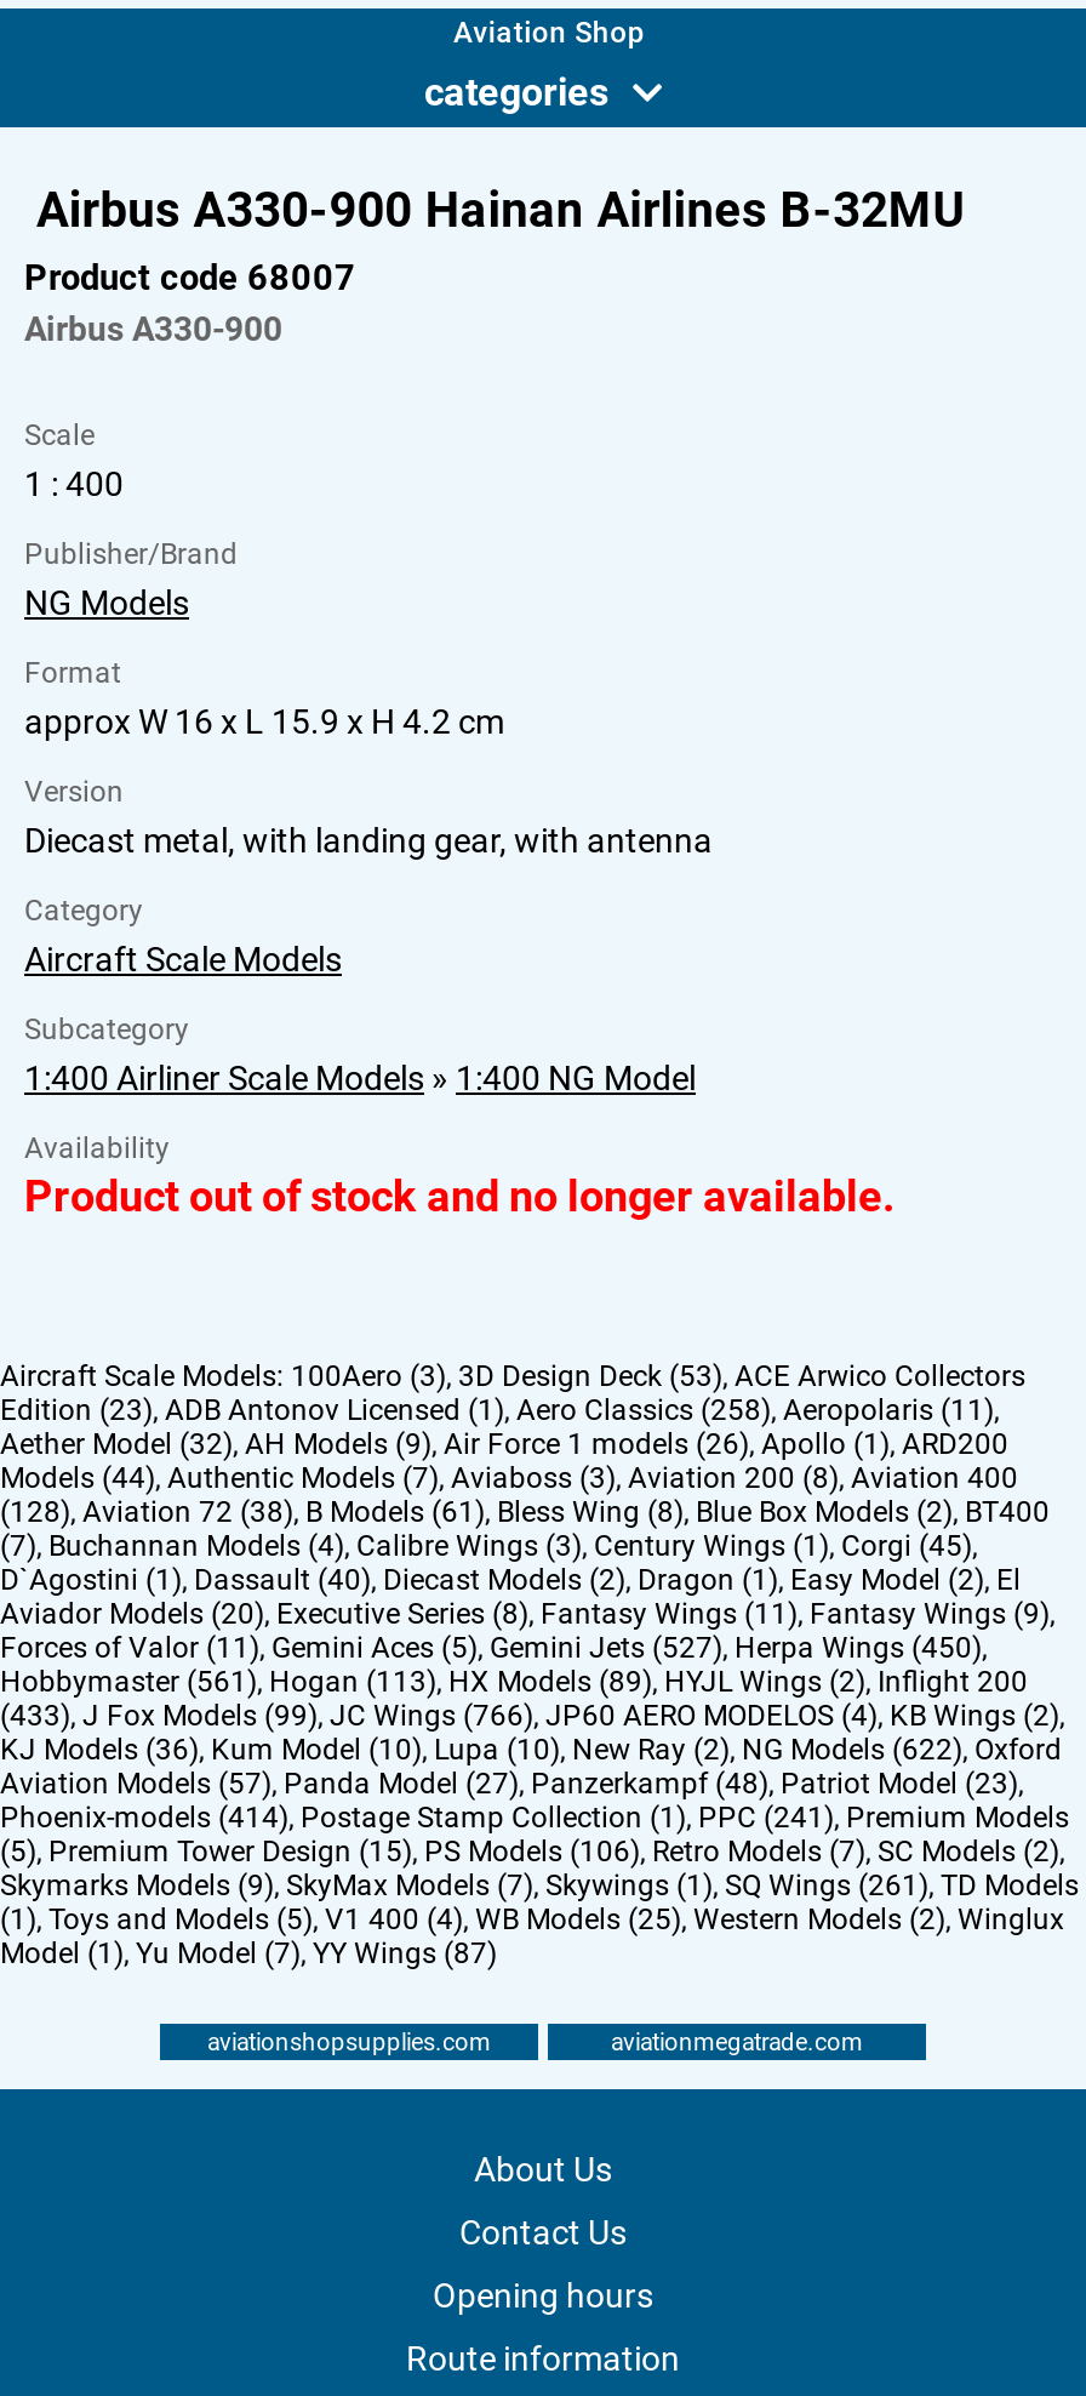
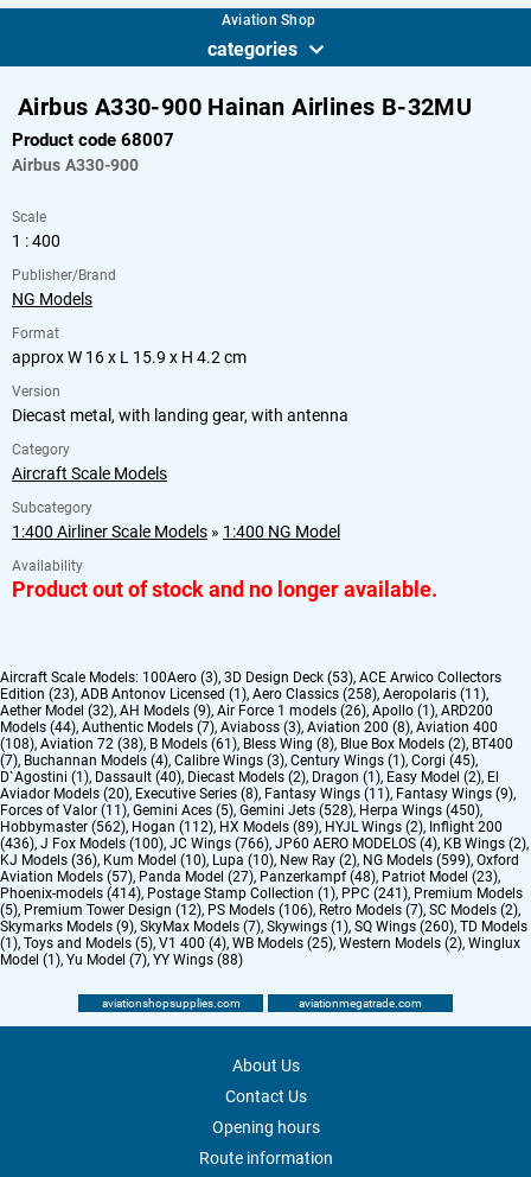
- (128), Aviation 72 (38), B Models (61), Bless Wing (8), Blue Box Models (2), BT400
+ (108), Aviation 72 (38), B Models (61), Bless Wing (8), Blue Box Models (2), BT400

- Forces of Valor (11), Gemini Aces (5), Gemini Jets (527), Herpa Wings (450)
+ Forces of Valor (11), Gemini Aces (5), Gemini Jets (528), Herpa Wings (450)

- Hobbymaster (561), Hogan (113), HX Models (89),HYJL Wings (2),Inflight 200
+ Hobbymaster (562), Hogan (112), HX Models (89),HYJL Wings (2),Inflight 200

- (433),J Fox Models (99), JC Wings (766), JP60 AERO MODELOS (4), KB Wings (2)
+ (436),J Fox Models (100), JC Wings (766), JP60 AERO MODELOS (4), KB Wings (2)

- KJ Models (36), Kum Model (10),Lupa (10), New Ray (2), NG Models (622), Oxford
+ KJ Models (36), Kum Model (10),Lupa (10), New Ray (2), NG Models (599), Oxford

- (5), Premium Tower Design (15), PS Models (106), Retro Models (7), SC Models (2)
+ (5), Premium Tower Design (12), PS Models (106), Retro Models (7), SC Models (2)

- Skymarks Models (9), SkyMax Models (7), Skywings (1), SQ Wings (261), TD Models
+ Skymarks Models (9), SkyMax Models (7), Skywings (1), SQ Wings (260), TD Models

- Model (1), Yu Model (7),YY Wings (87)
+ Model (1), Yu Model (7),YY Wings (88)
